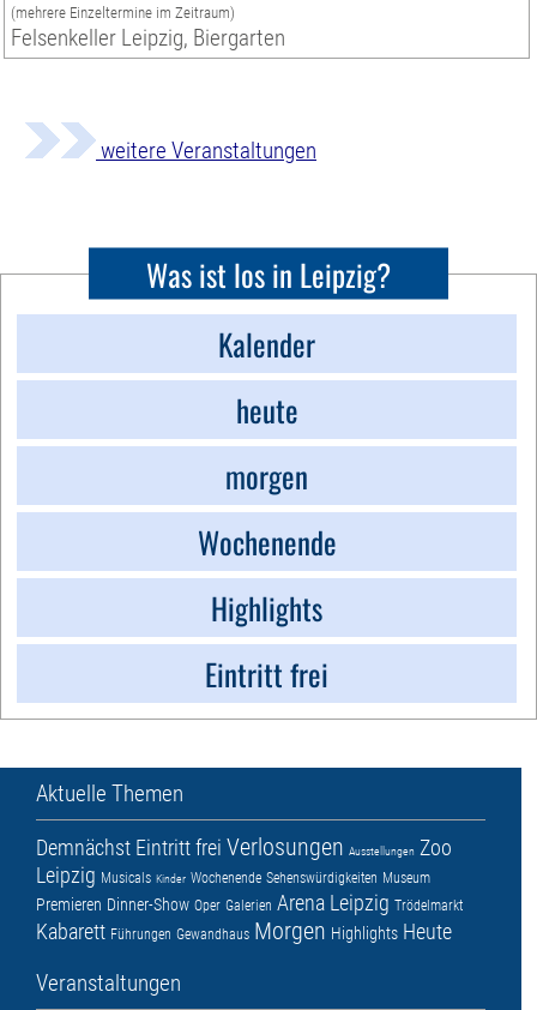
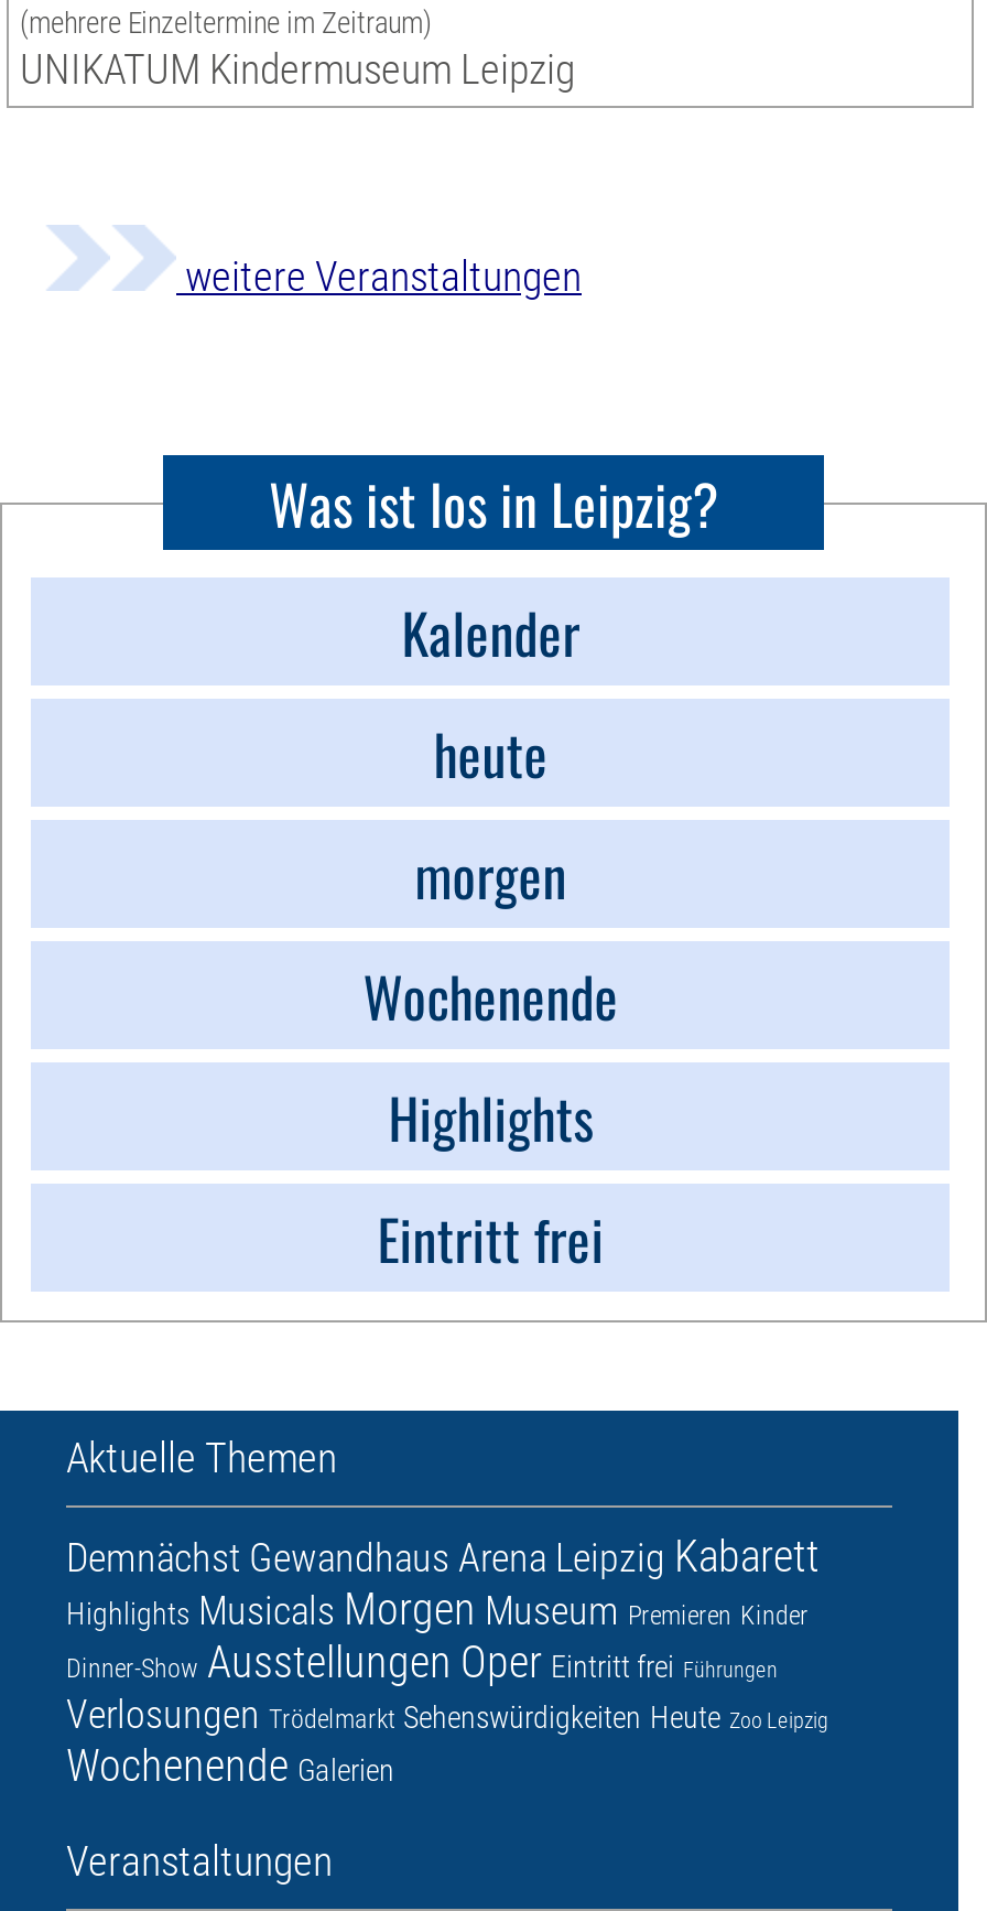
- Felsenkeller Leipzig, Biergarten
+ UNIKATUM Kindermuseum Leipzig

- Demnächst Eintritt frei Verlosungen Ausstellungen Zoo
- Leipzig Musicals Kinder Wochenende Sehenswürdigkeiten Museum
- Premieren Dinner-Show Oper Galerien Arena Leipzig Trödelmarkt
- Kabarett Führungen Gewandhaus Morgen Highlights Heute
+ Demnächst Gewandhaus Arena Leipzig Kabarett
+ Highlights Musicals Morgen Museum Premieren Kinder
+ Dinner-Show Ausstellungen Oper Eintritt frei Führungen
+ Verlosungen Trödelmarkt Sehenswürdigkeiten Heute Zoo Leipzig
+ Wochenende Galerien
